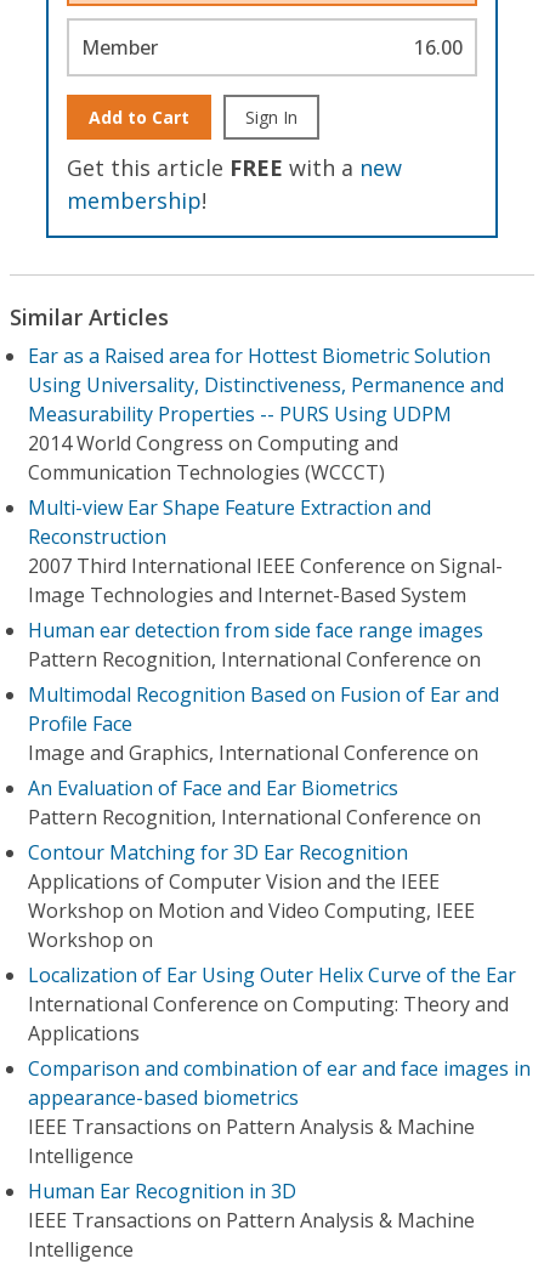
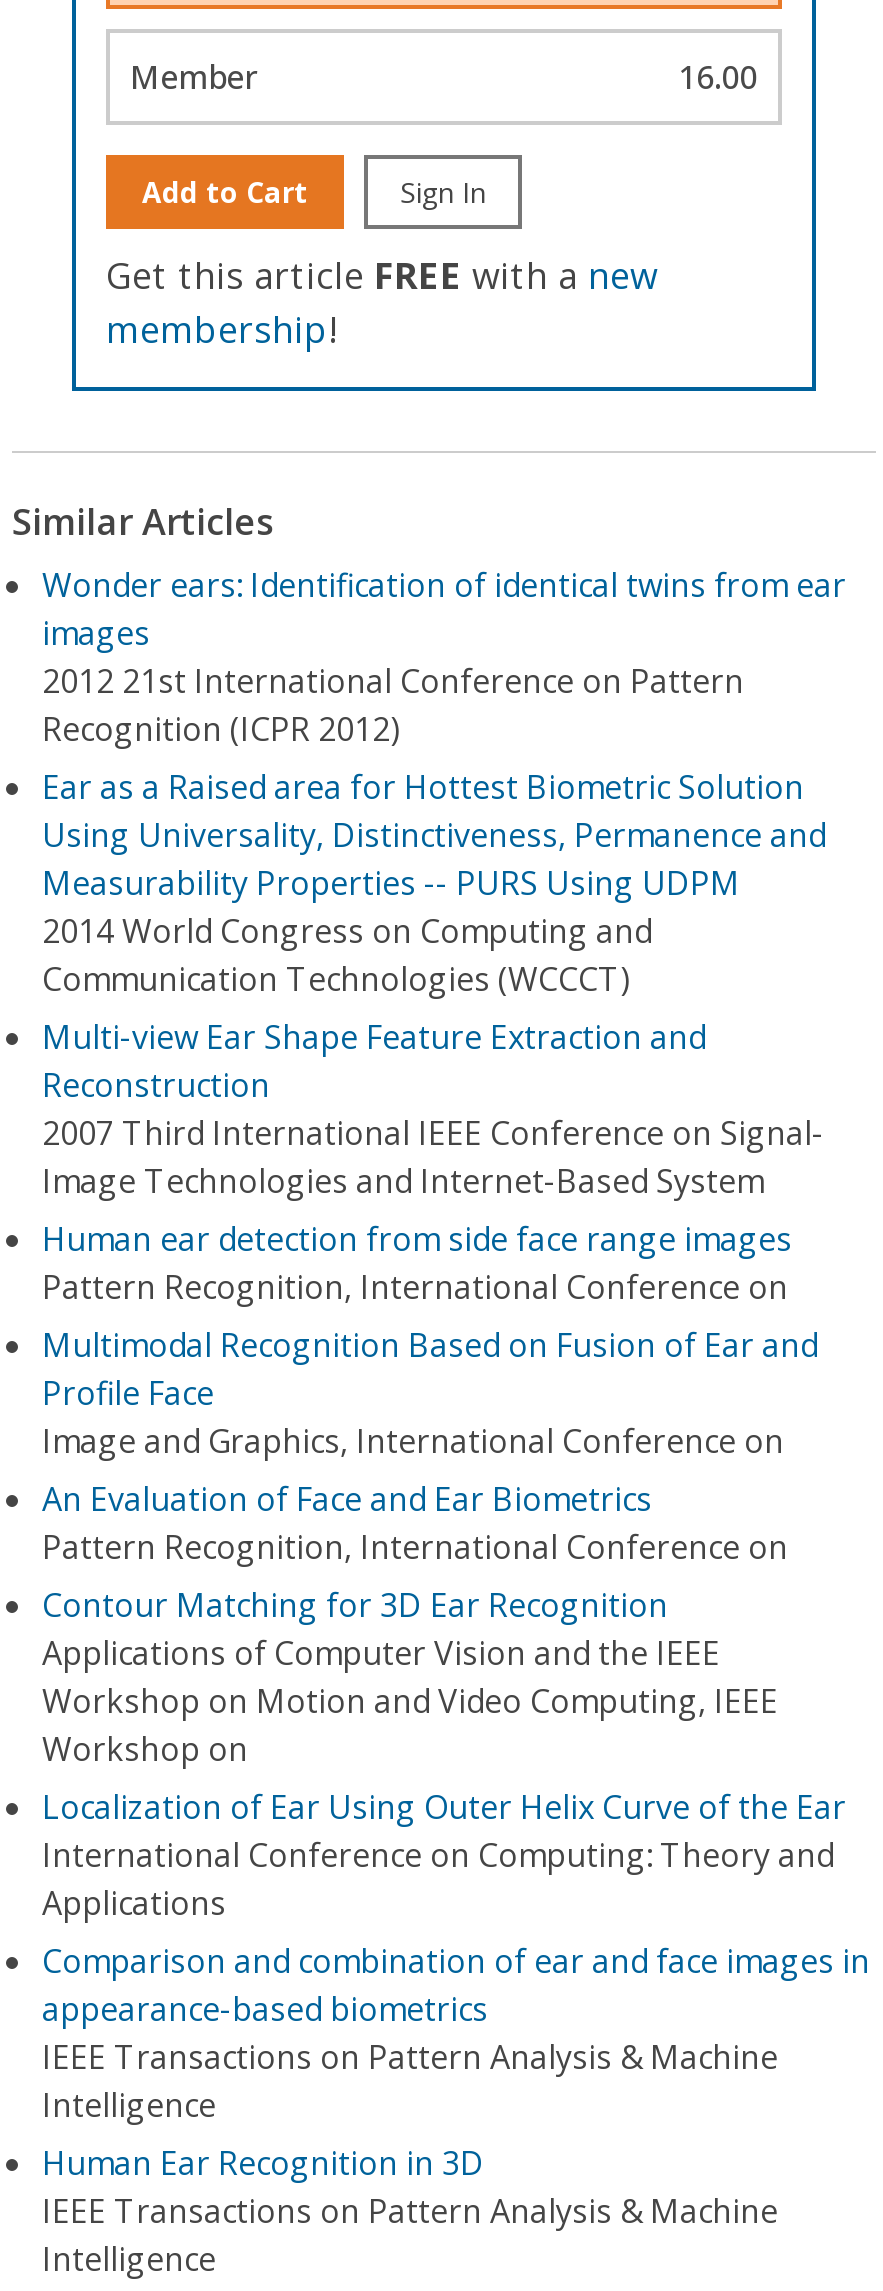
+ Wonder ears: Identification of identical twins from ear
+ images
+ 2012 21st International Conference on Pattern
+ Recognition (ICPR 2012)
